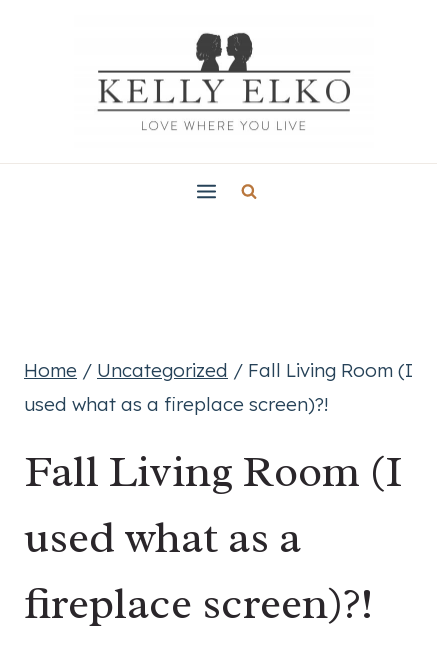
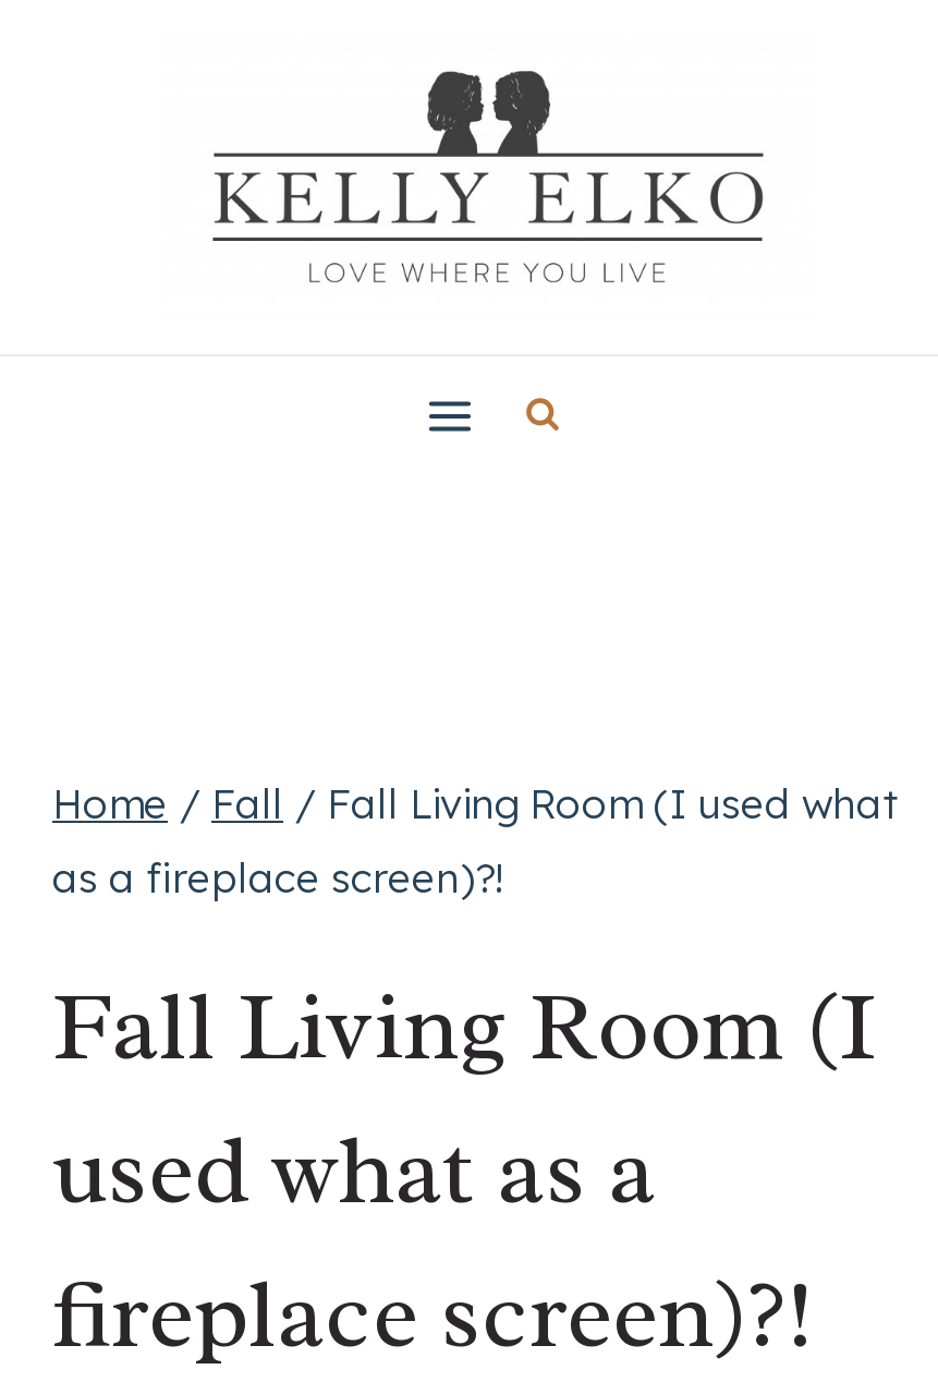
- Home / Uncategorized / Fall Living Room (I
- used what as a fireplace screen)?!
+ Home / Fall / Fall Living Room (I used what
+ as a fireplace screen)?!
